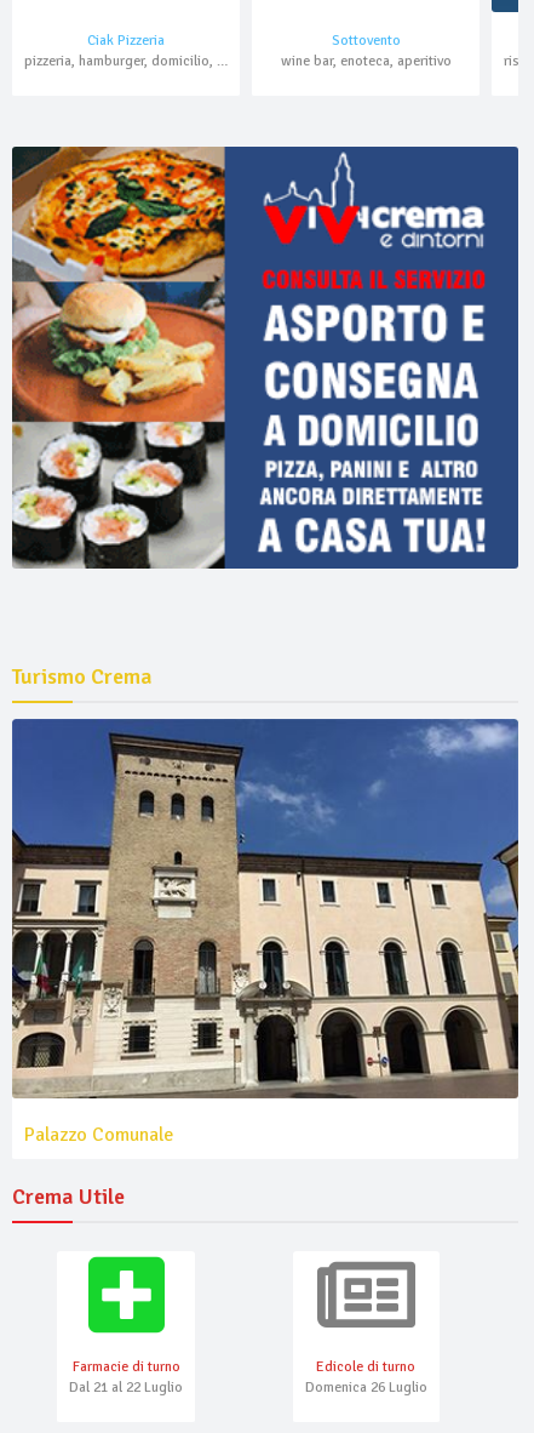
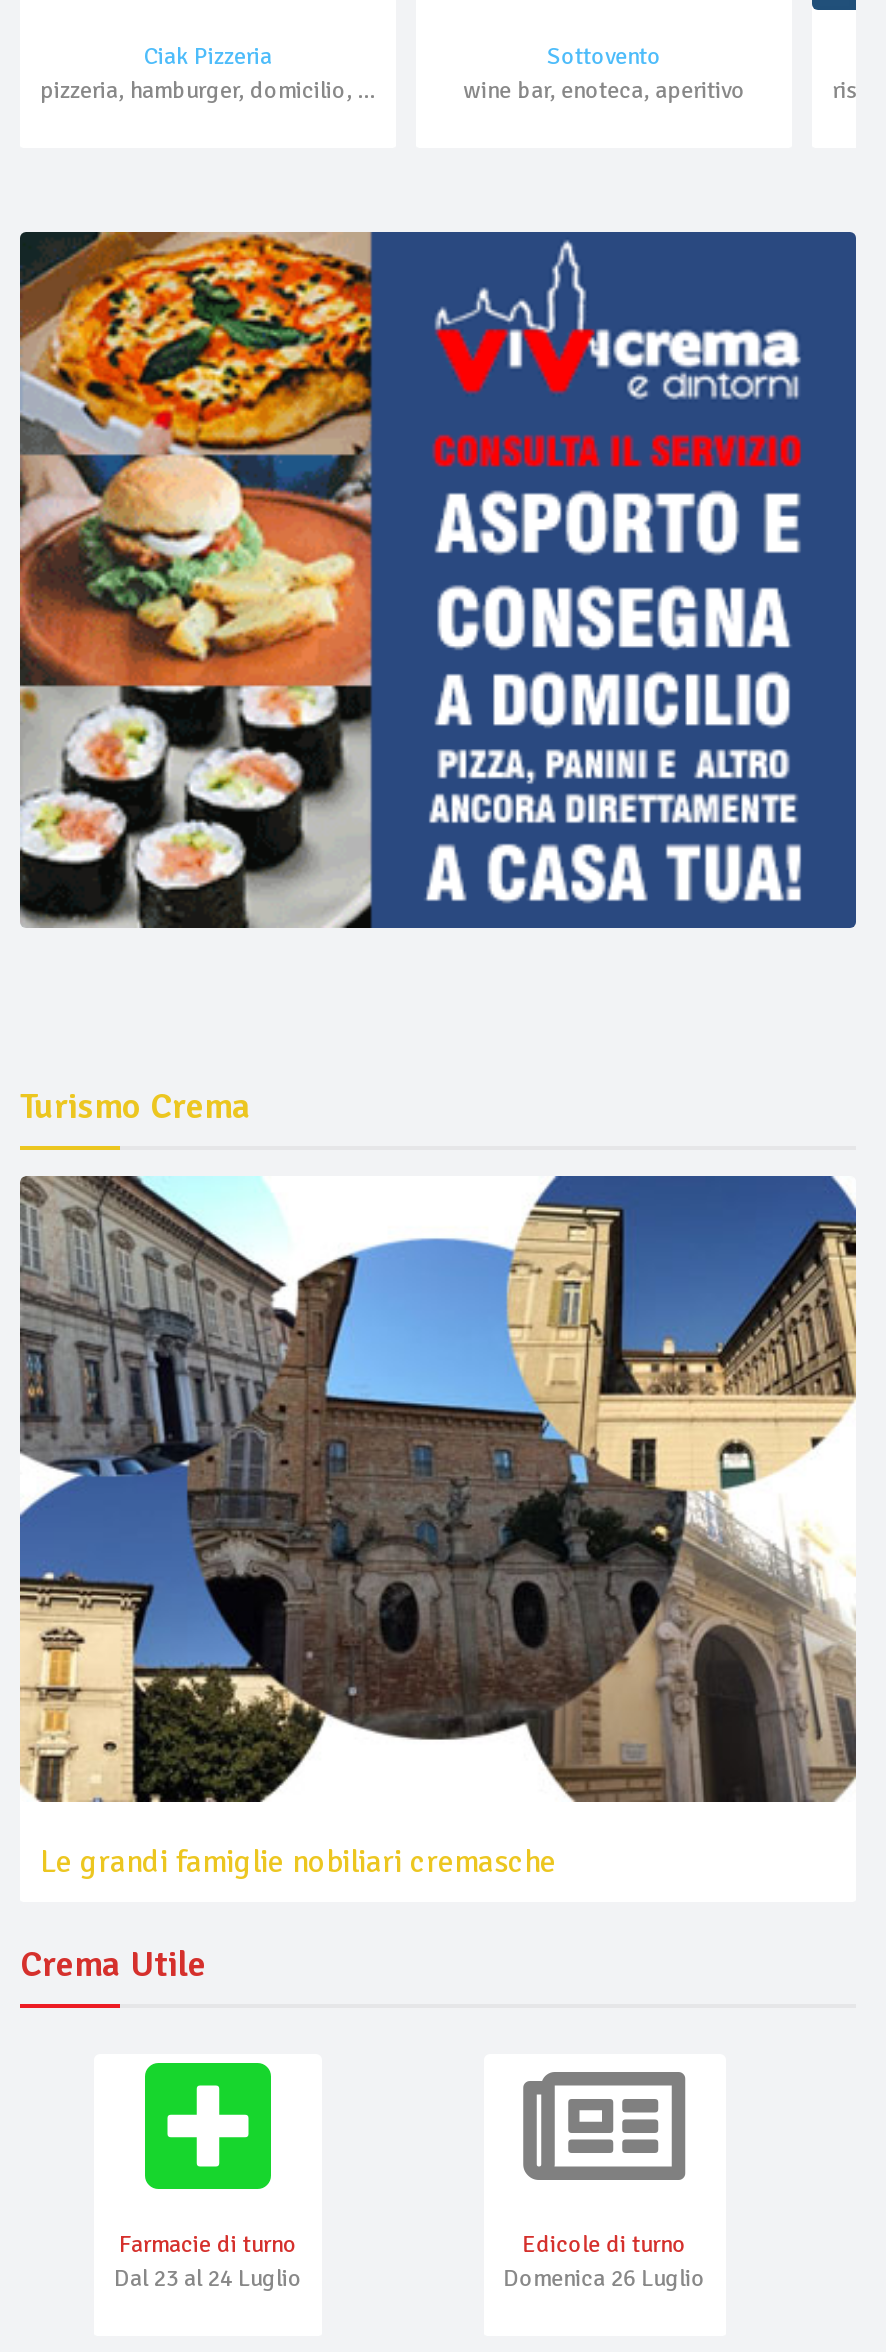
- [image]
- Palazzo Comunale
+ [image]
+ Le grandi famiglie nobiliari cremasche

- Dal 21 al 22 Luglio
+ Dal 23 al 24 Luglio
